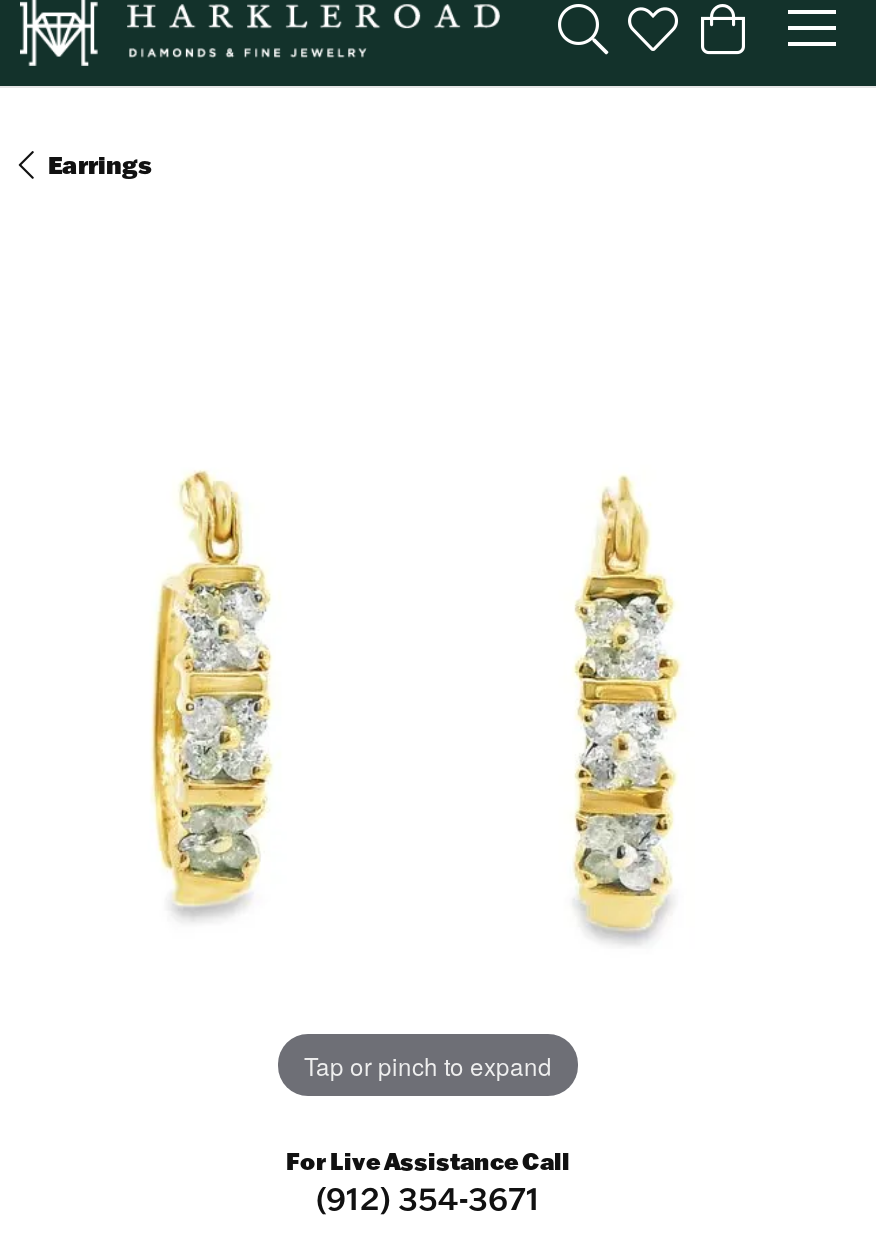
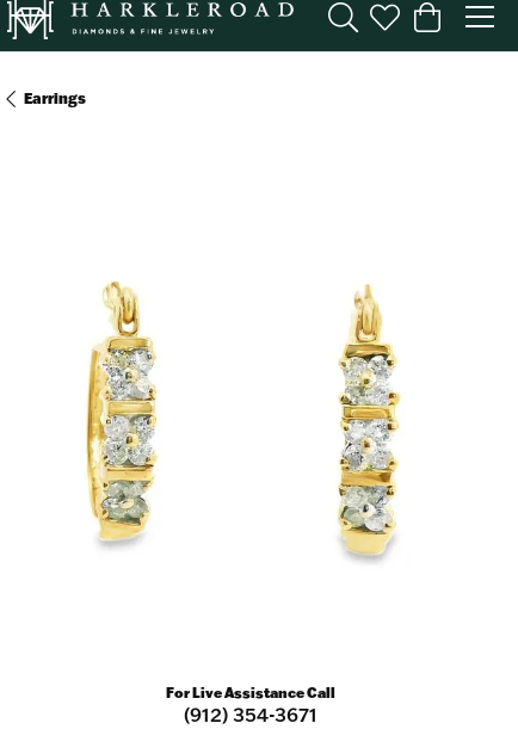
- Tap or pinch to expand
